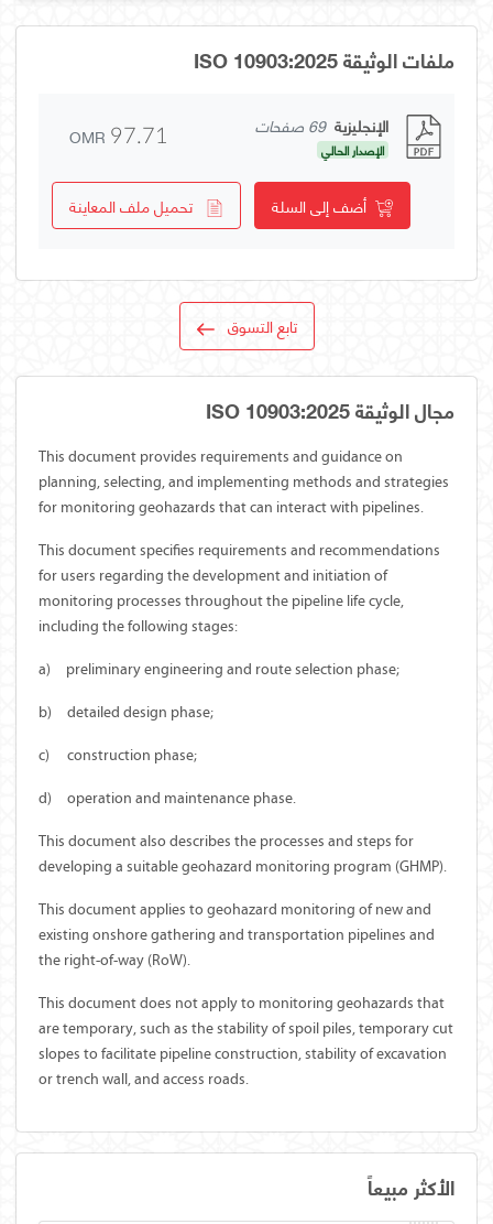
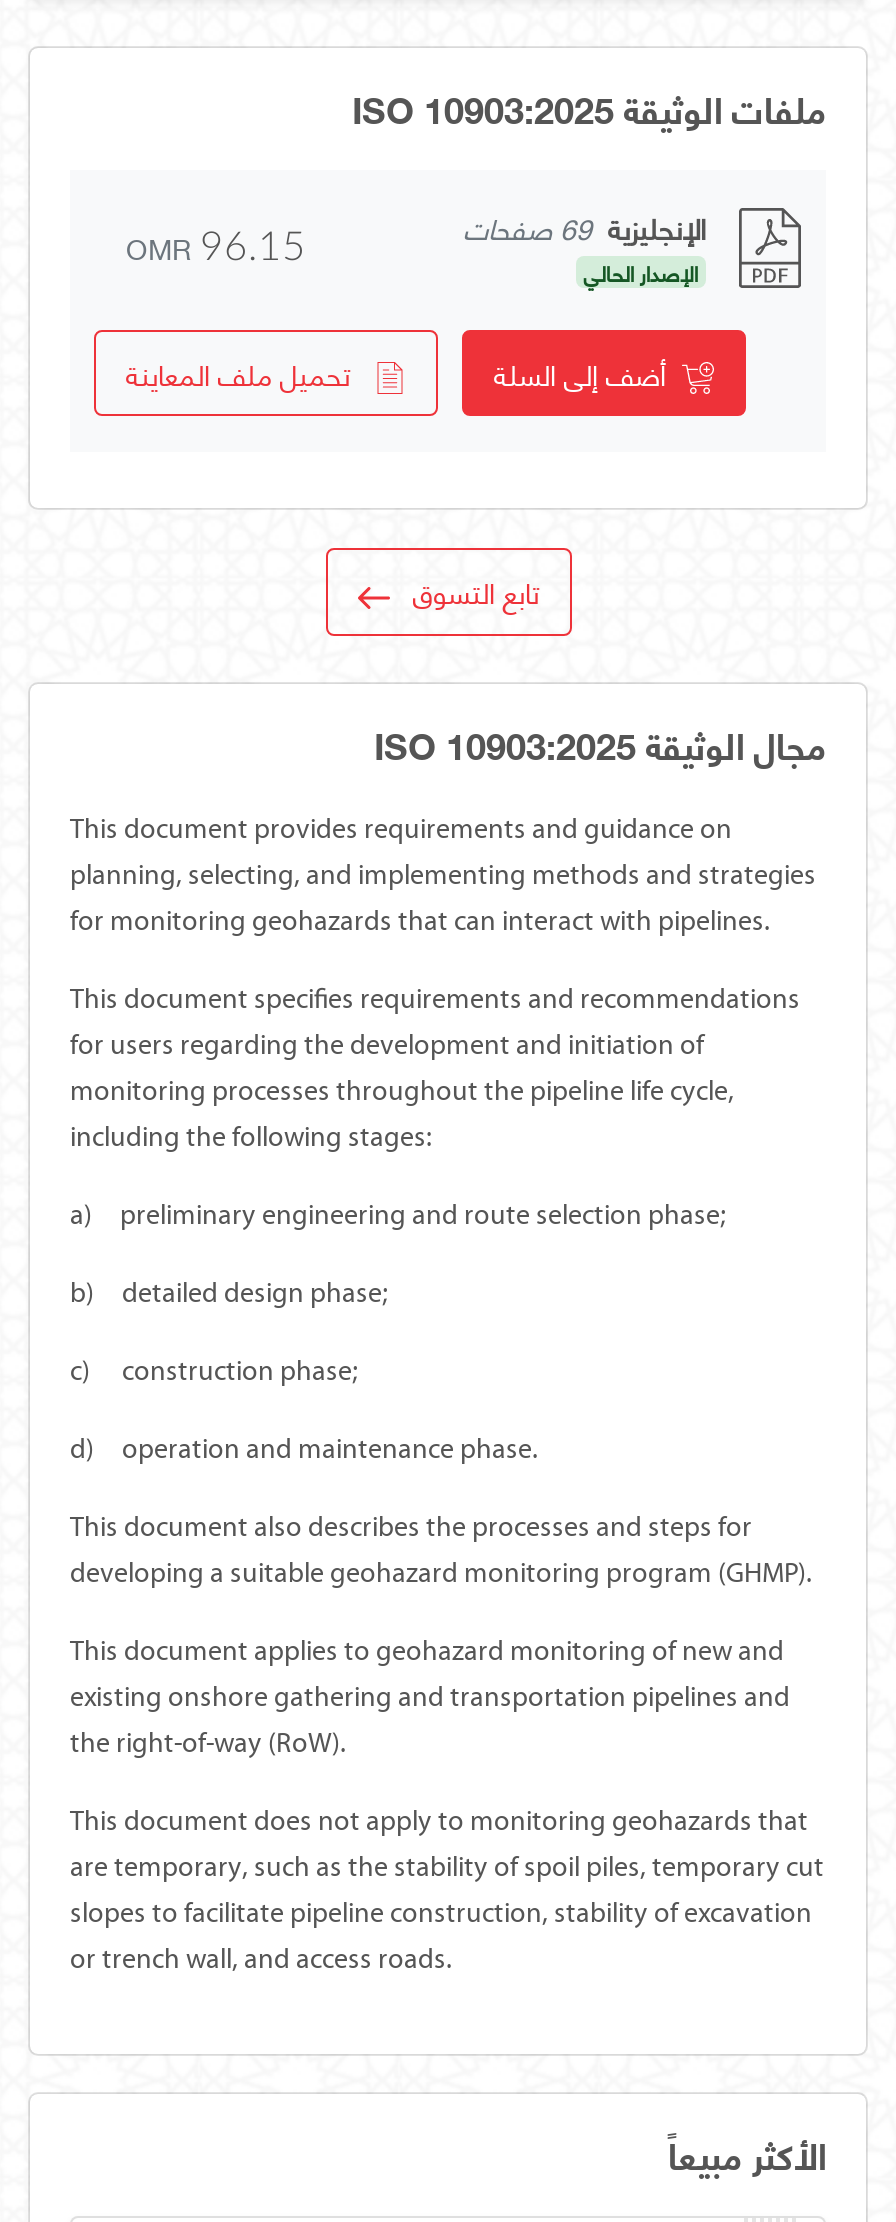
- OMR 97.71
+ OMR 96.15
